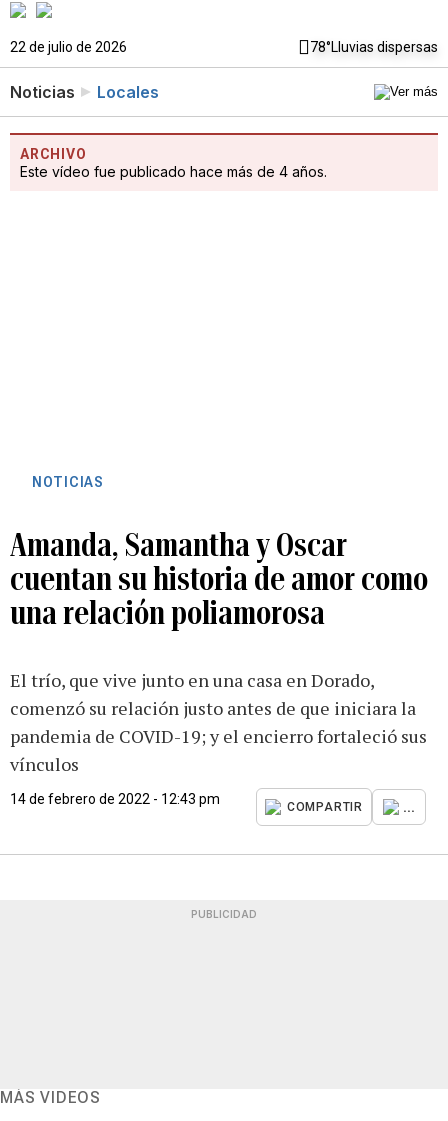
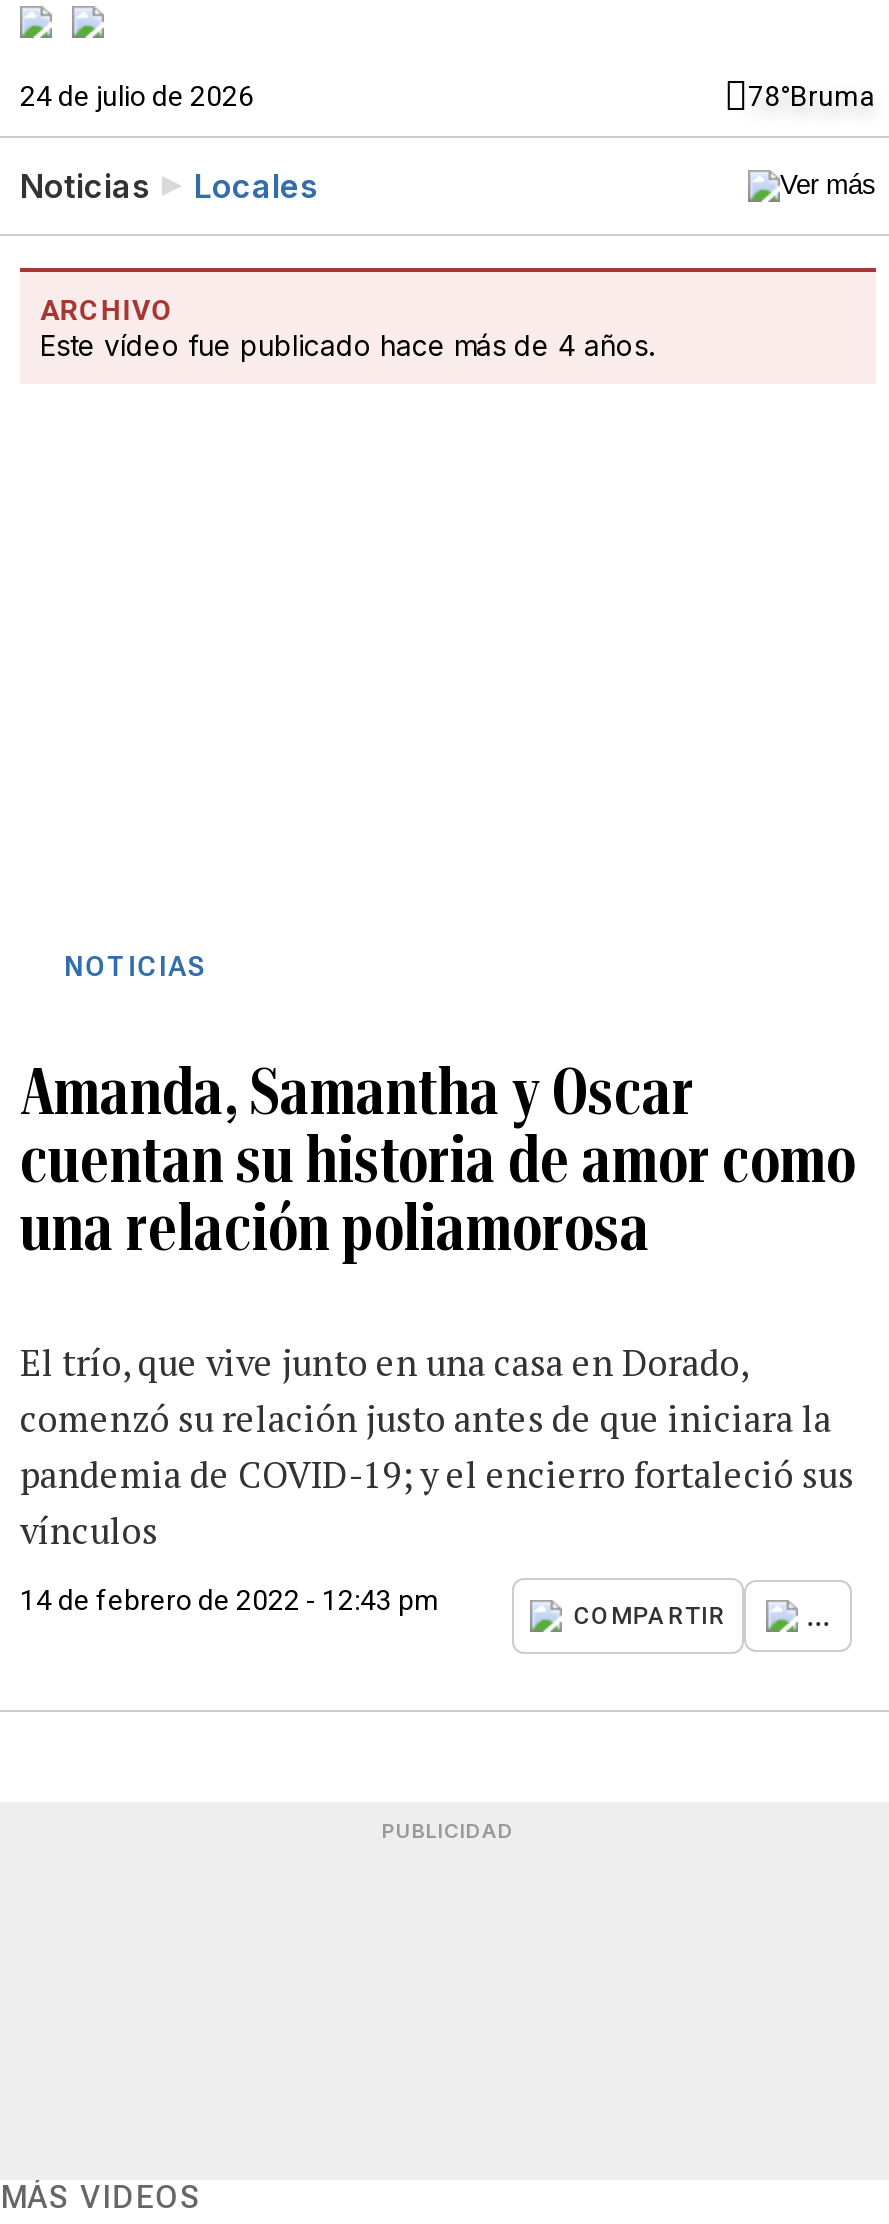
- 22 de julio de 2026
- 78°Lluvias dispersas
+ 24 de julio de 2026
+ 78°Bruma
